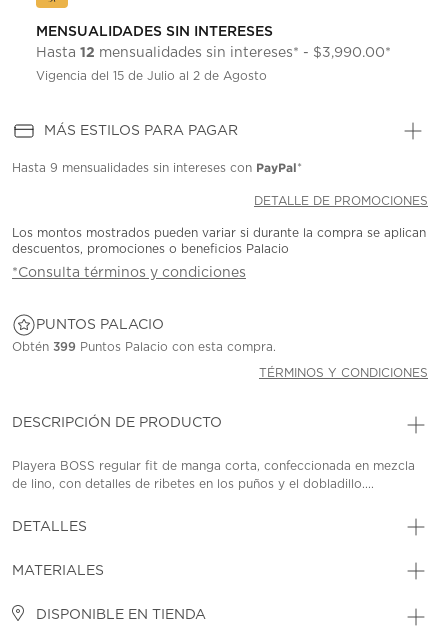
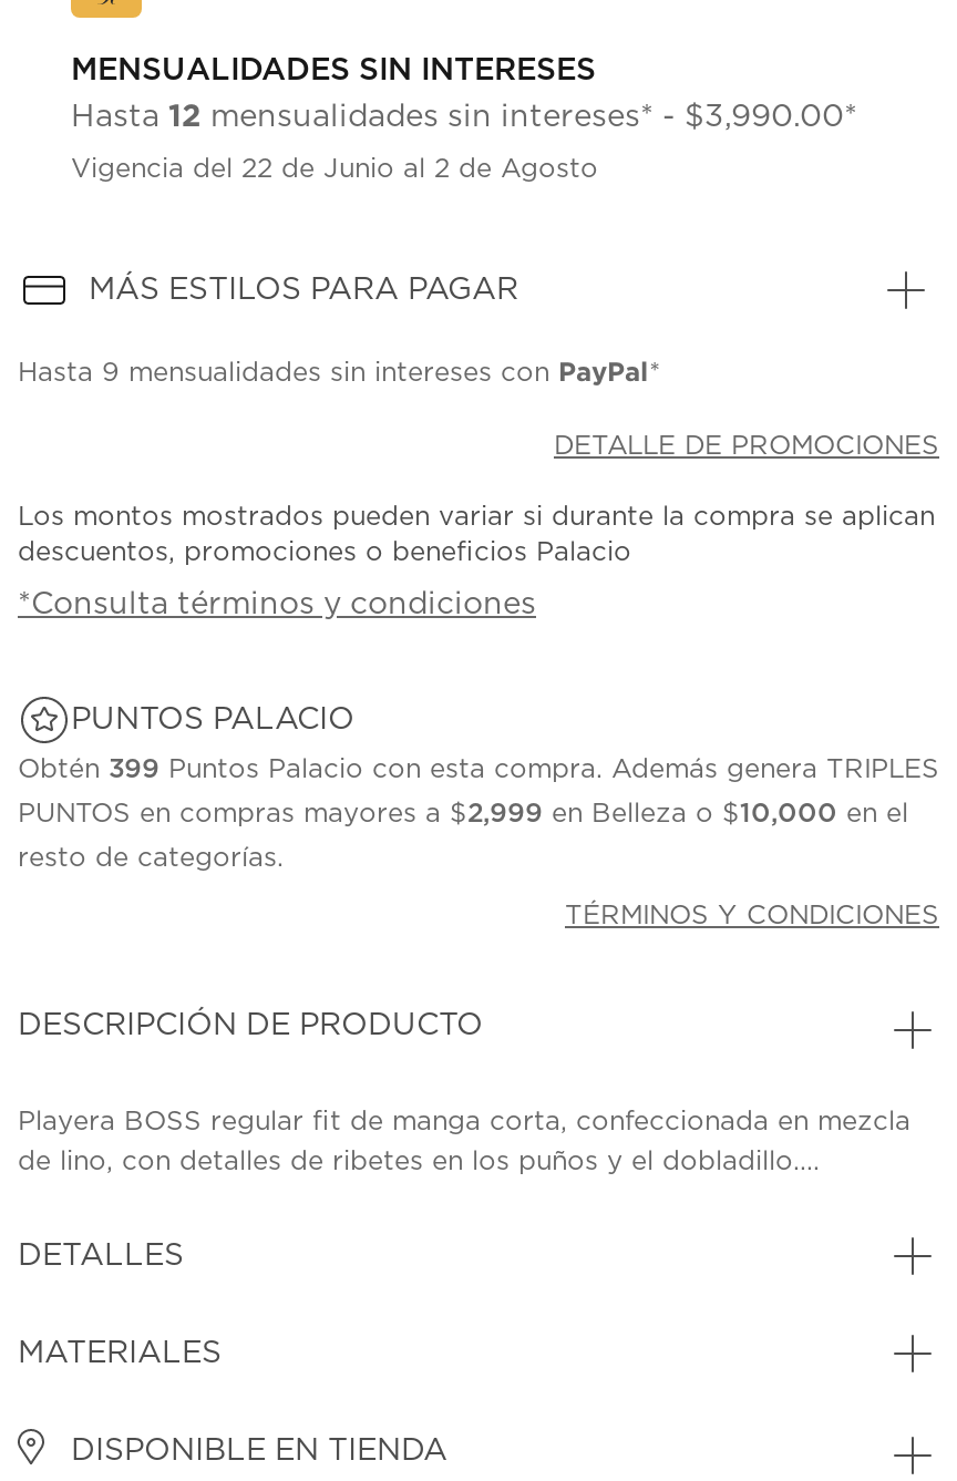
- Vigencia del 15 de Julio al 2 de Agosto
+ Vigencia del 22 de Junio al 2 de Agosto

- Obtén 399 Puntos Palacio con esta compra.
+ Obtén 399 Puntos Palacio con esta compra. Además genera TRIPLES
+ PUNTOS en compras mayores a $2,999 en Belleza o $10,000 en el
+ resto de categorías.
